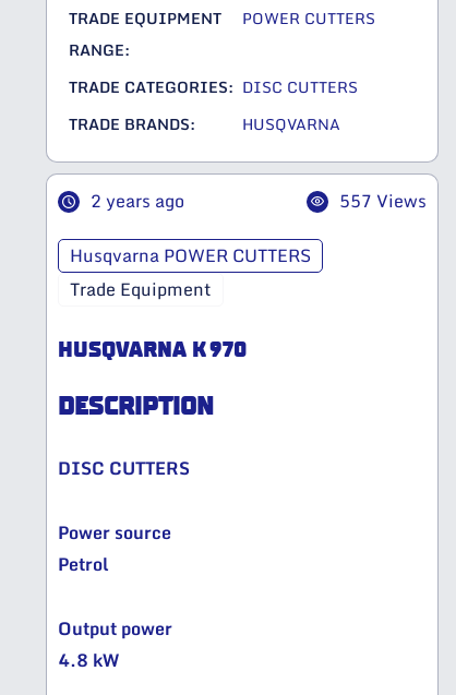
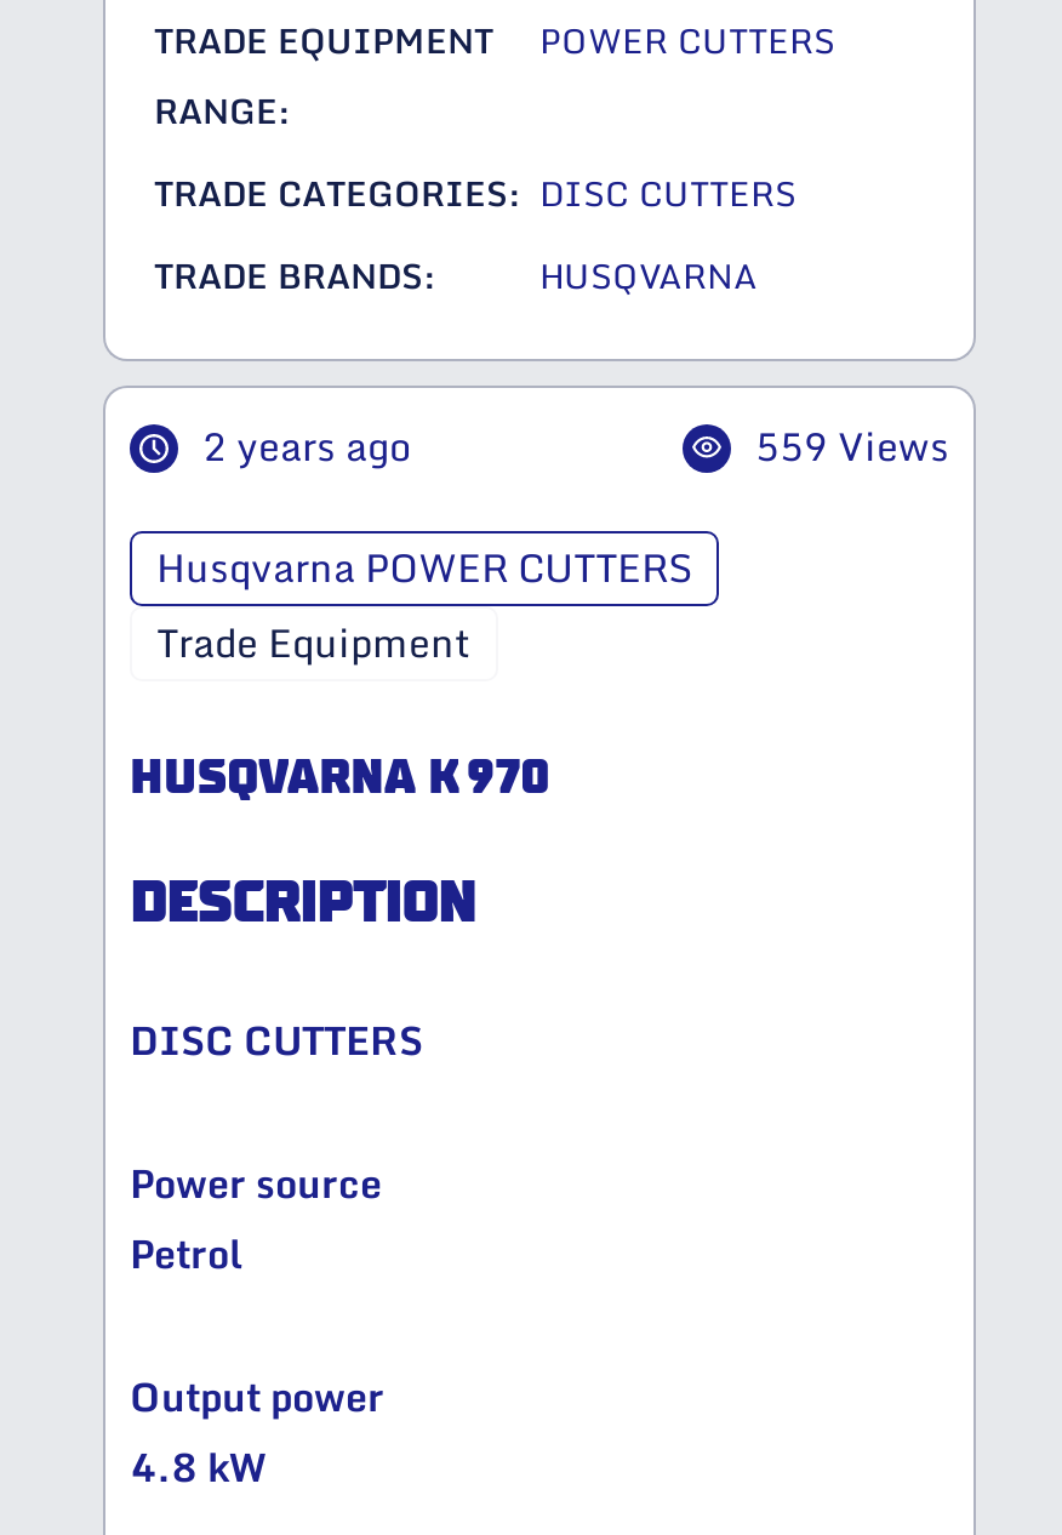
- 557 Views
+ 559 Views
